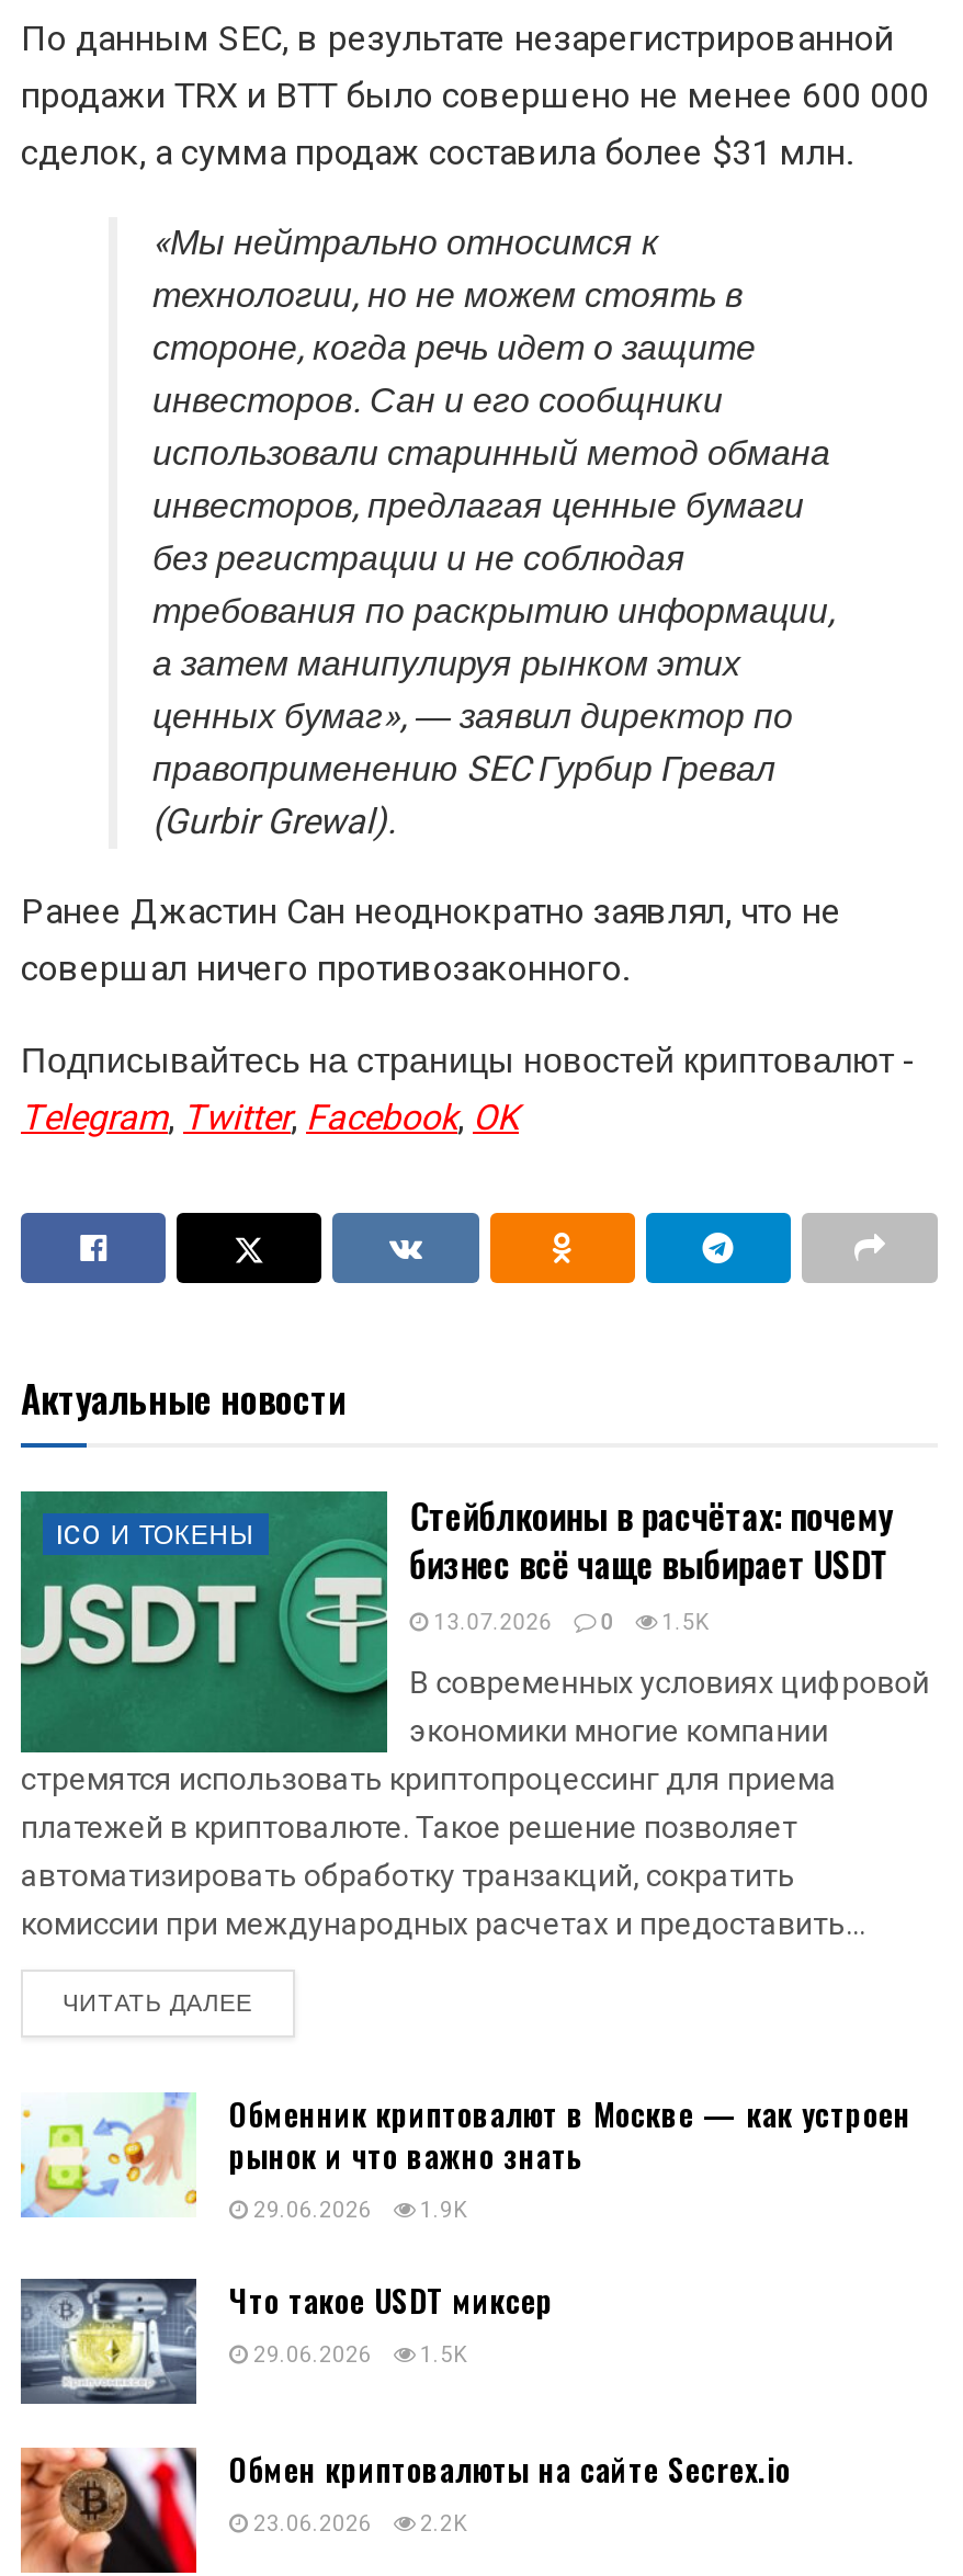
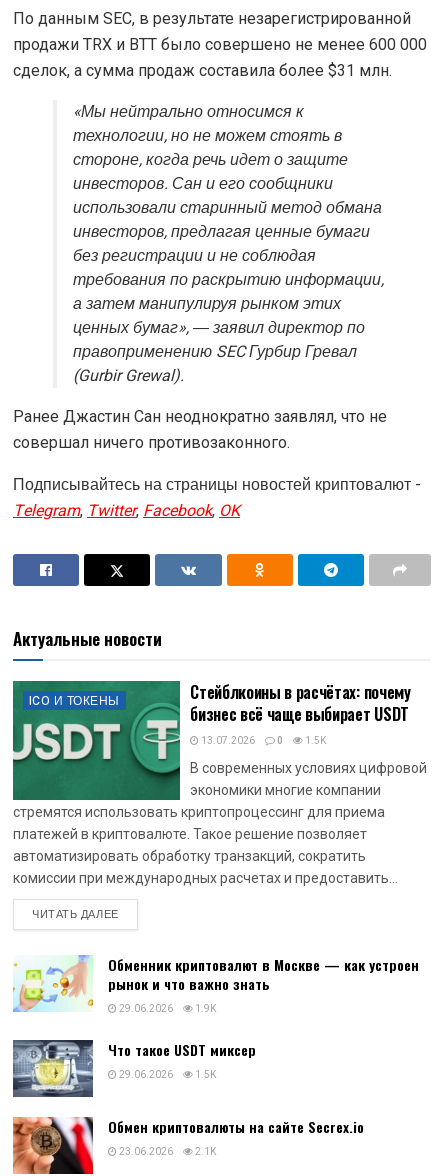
- 23.06.2026 2.2K
+ 23.06.2026 2.1K
